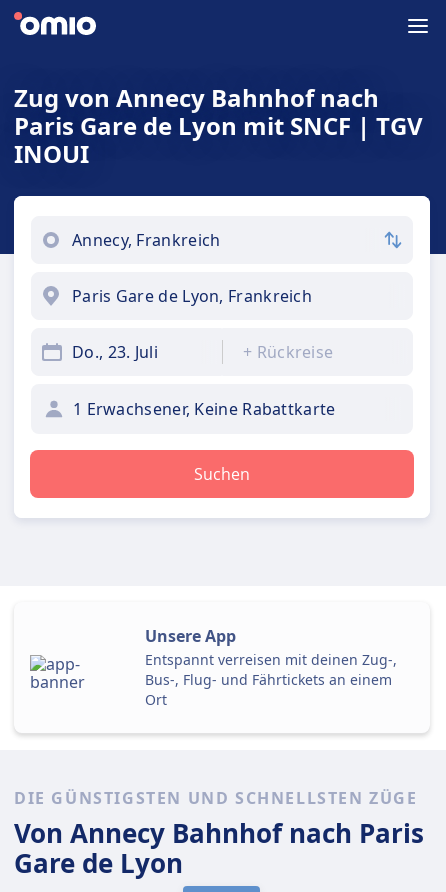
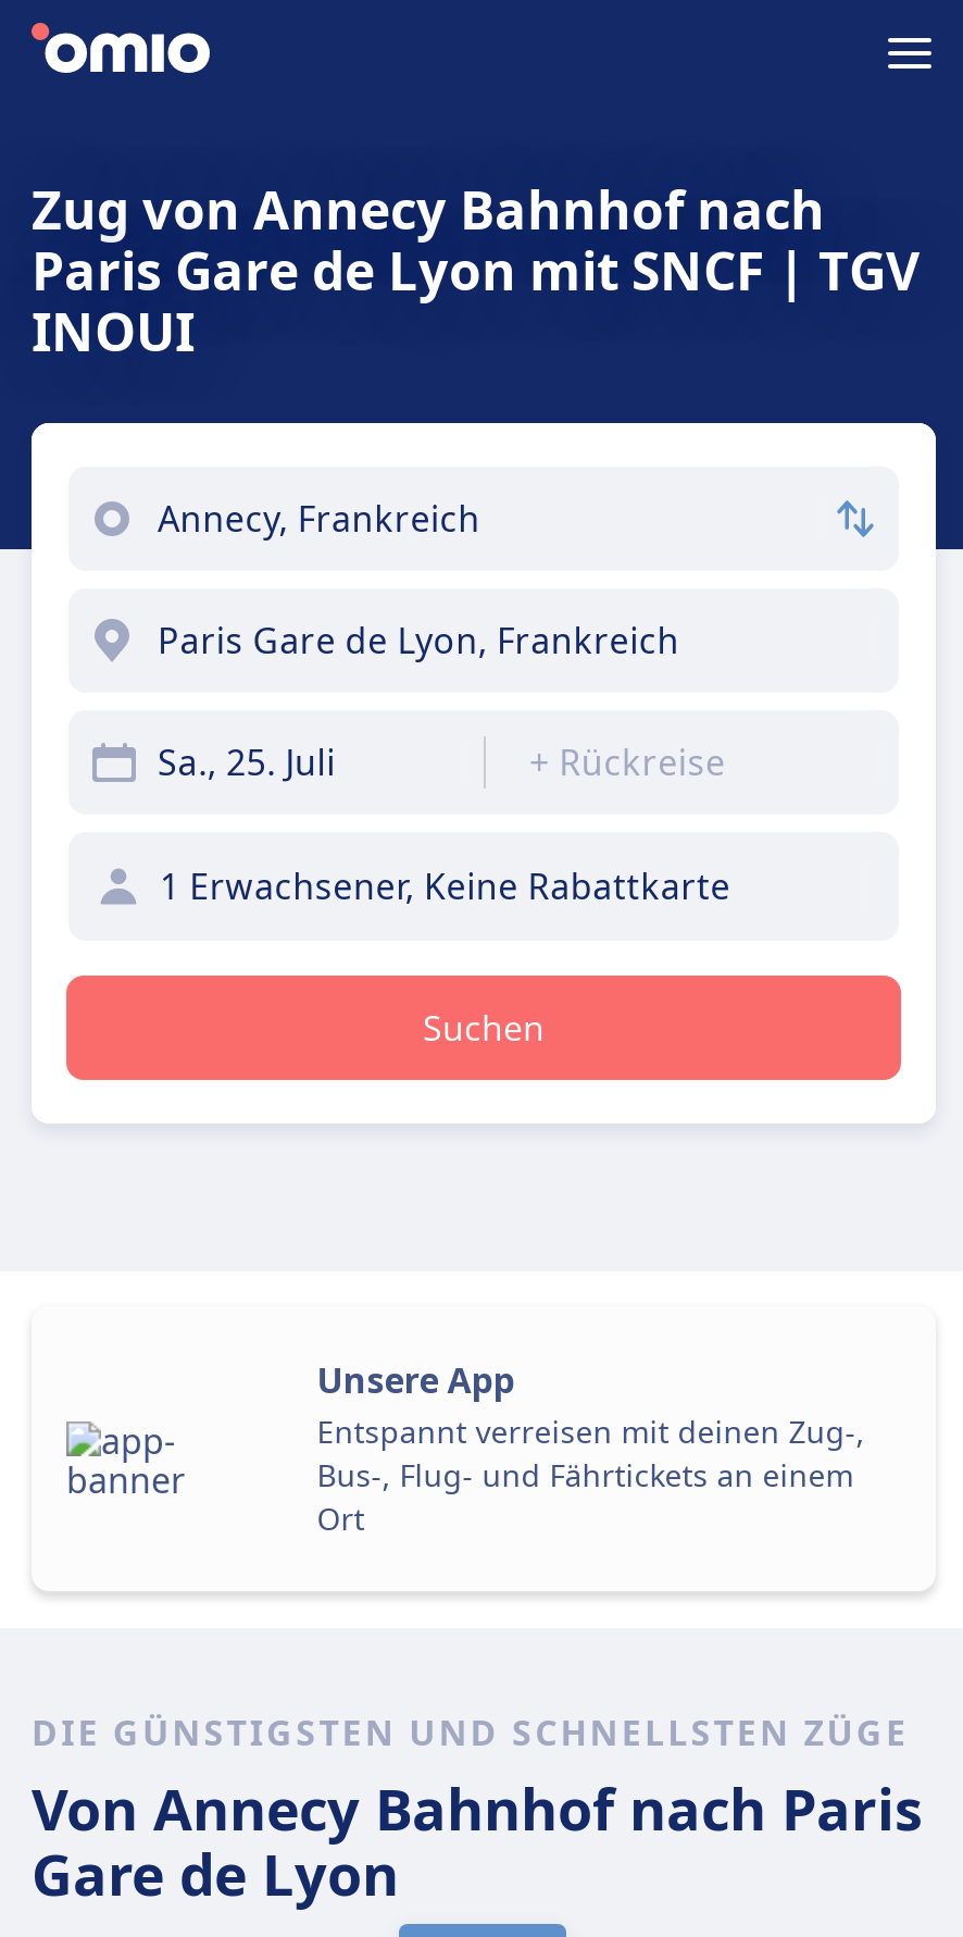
- Do., 23. Juli
+ Sa., 25. Juli
